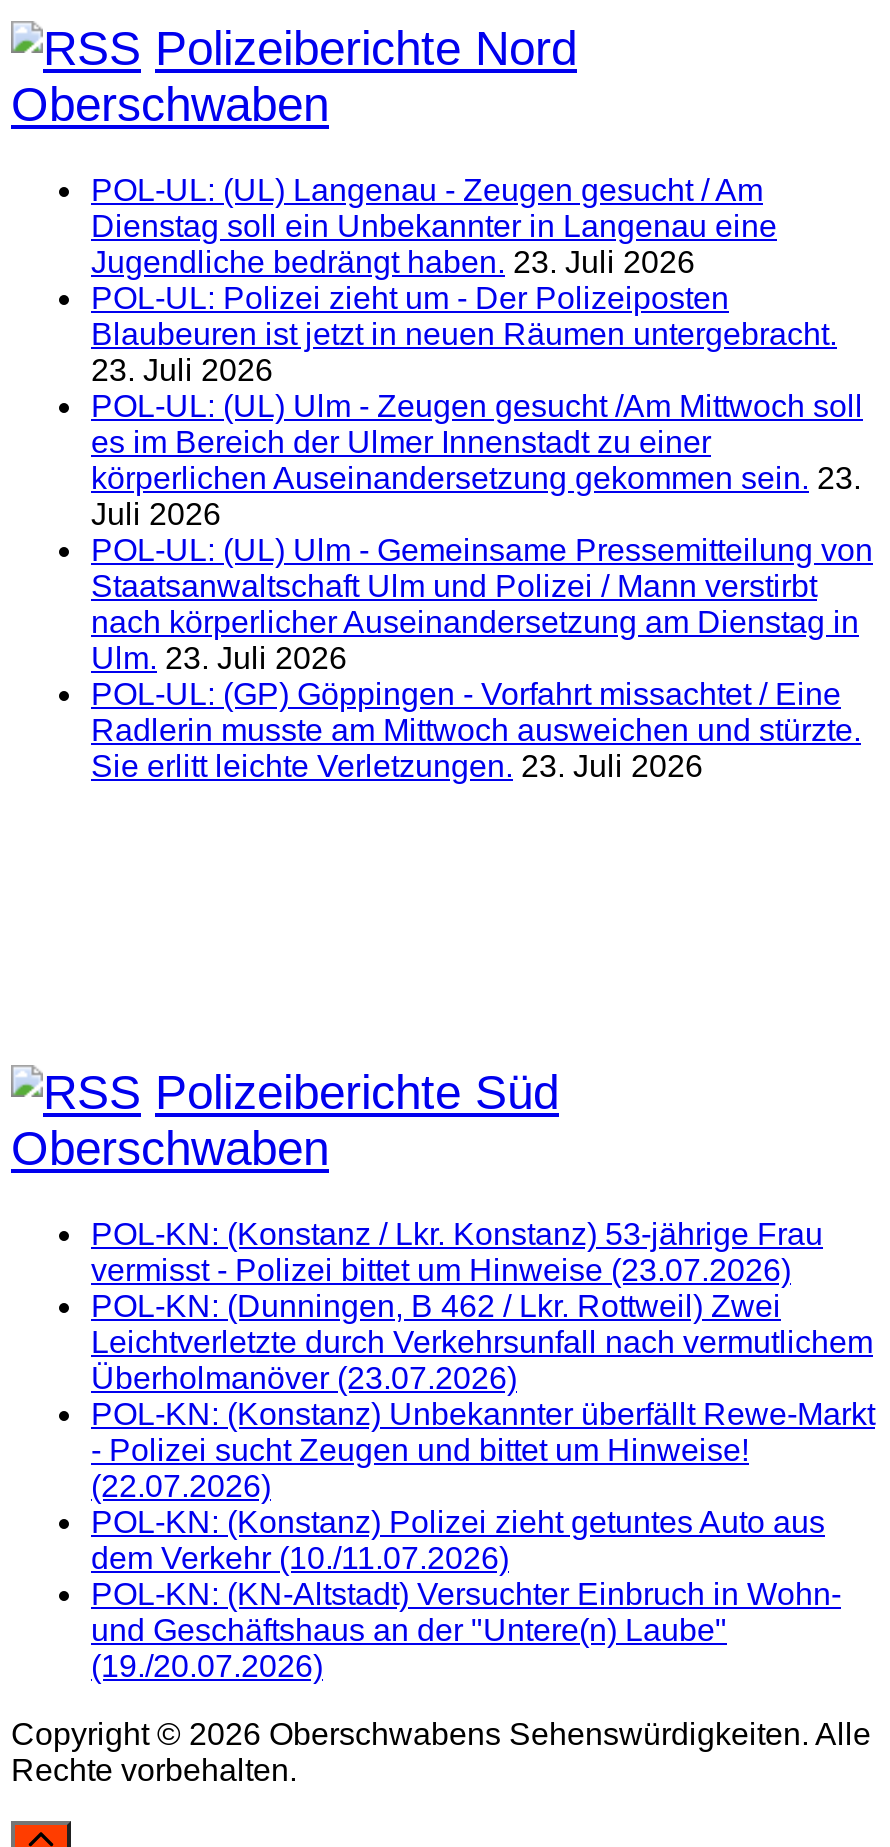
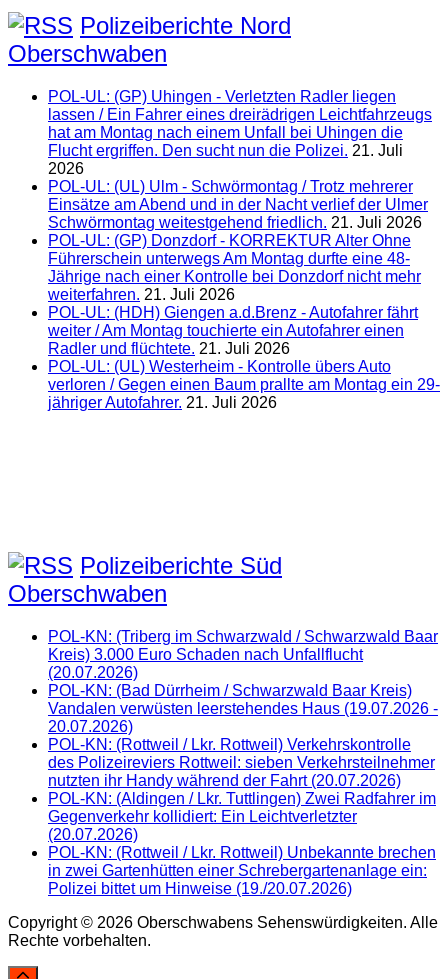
- POL-UL: (UL) Langenau - Zeugen gesucht / Am
- Dienstag soll ein Unbekannter in Langenau eine
- Jugendliche bedrängt haben. 23. Juli 2026
- POL-UL: Polizei zieht um - Der Polizeiposten
- Blaubeuren ist jetzt in neuen Räumen untergebracht.
- 23. Juli 2026
- POL-UL: (UL) Ulm - Zeugen gesucht /Am Mittwoch soll
- es im Bereich der Ulmer Innenstadt zu einer
- körperlichen Auseinandersetzung gekommen sein. 23.
- Juli 2026
- POL-UL: (UL) Ulm - Gemeinsame Pressemitteilung von
- Staatsanwaltschaft Ulm und Polizei / Mann verstirbt
- nach körperlicher Auseinandersetzung am Dienstag in
- Ulm. 23. Juli 2026
- POL-UL: (GP) Göppingen - Vorfahrt missachtet / Eine
- Radlerin musste am Mittwoch ausweichen und stürzte.
- Sie erlitt leichte Verletzungen. 23. Juli 2026
+ POL-UL: (GP) Uhingen - Verletzten Radler liegen
+ lassen / Ein Fahrer eines dreirädrigen Leichtfahrzeugs
+ hat am Montag nach einem Unfall bei Uhingen die
+ Flucht ergriffen. Den sucht nun die Polizei. 21. Juli
+ 2026
+ POL-UL: (UL) Ulm - Schwörmontag / Trotz mehrerer
+ Einsätze am Abend und in der Nacht verlief der Ulmer
+ Schwörmontag weitestgehend friedlich. 21. Juli 2026
+ POL-UL: (GP) Donzdorf - KORREKTUR Alter Ohne
+ Führerschein unterwegs Am Montag durfte eine 48-
+ Jährige nach einer Kontrolle bei Donzdorf nicht mehr
+ weiterfahren. 21. Juli 2026
+ POL-UL: (HDH) Giengen a.d.Brenz - Autofahrer fährt
+ weiter / Am Montag touchierte ein Autofahrer einen
+ Radler und flüchtete. 21. Juli 2026
+ POL-UL: (UL) Westerheim - Kontrolle übers Auto
+ verloren / Gegen einen Baum prallte am Montag ein 29-
+ jähriger Autofahrer. 21. Juli 2026

- POL-KN: (Konstanz / Lkr. Konstanz) 53-jährige Frau
- vermisst - Polizei bittet um Hinweise (23.07.2026)
- POL-KN: (Dunningen, B 462 / Lkr. Rottweil) Zwei
- Leichtverletzte durch Verkehrsunfall nach vermutlichem
- Überholmanöver (23.07.2026)
- POL-KN: (Konstanz) Unbekannter überfällt Rewe-Markt
- - Polizei sucht Zeugen und bittet um Hinweise!
- (22.07.2026)
- POL-KN: (Konstanz) Polizei zieht getuntes Auto aus
- dem Verkehr (10./11.07.2026)
- POL-KN: (KN-Altstadt) Versuchter Einbruch in Wohn-
- und Geschäftshaus an der "Untere(n) Laube"
- (19./20.07.2026)
+ POL-KN: (Triberg im Schwarzwald / Schwarzwald Baar
+ Kreis) 3.000 Euro Schaden nach Unfallflucht
+ (20.07.2026)
+ POL-KN: (Bad Dürrheim / Schwarzwald Baar Kreis)
+ Vandalen verwüsten leerstehendes Haus (19.07.2026 -
+ 20.07.2026)
+ POL-KN: (Rottweil / Lkr. Rottweil) Verkehrskontrolle
+ des Polizeireviers Rottweil: sieben Verkehrsteilnehmer
+ nutzten ihr Handy während der Fahrt (20.07.2026)
+ POL-KN: (Aldingen / Lkr. Tuttlingen) Zwei Radfahrer im
+ Gegenverkehr kollidiert: Ein Leichtverletzter
+ (20.07.2026)
+ POL-KN: (Rottweil / Lkr. Rottweil) Unbekannte brechen
+ in zwei Gartenhütten einer Schrebergartenanlage ein:
+ Polizei bittet um Hinweise (19./20.07.2026)
